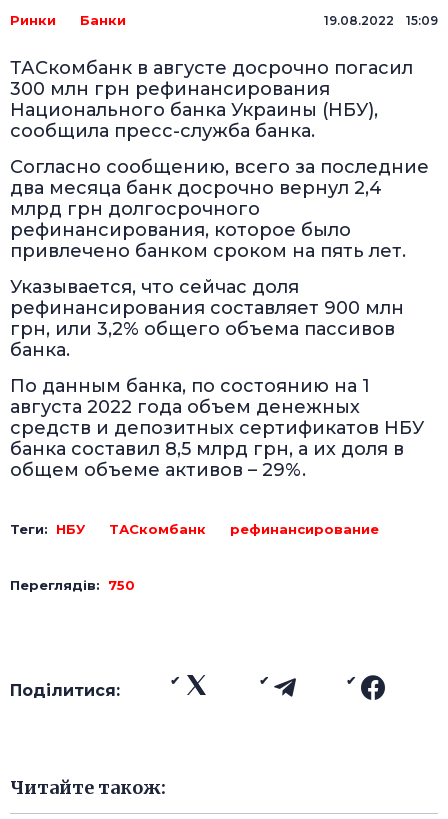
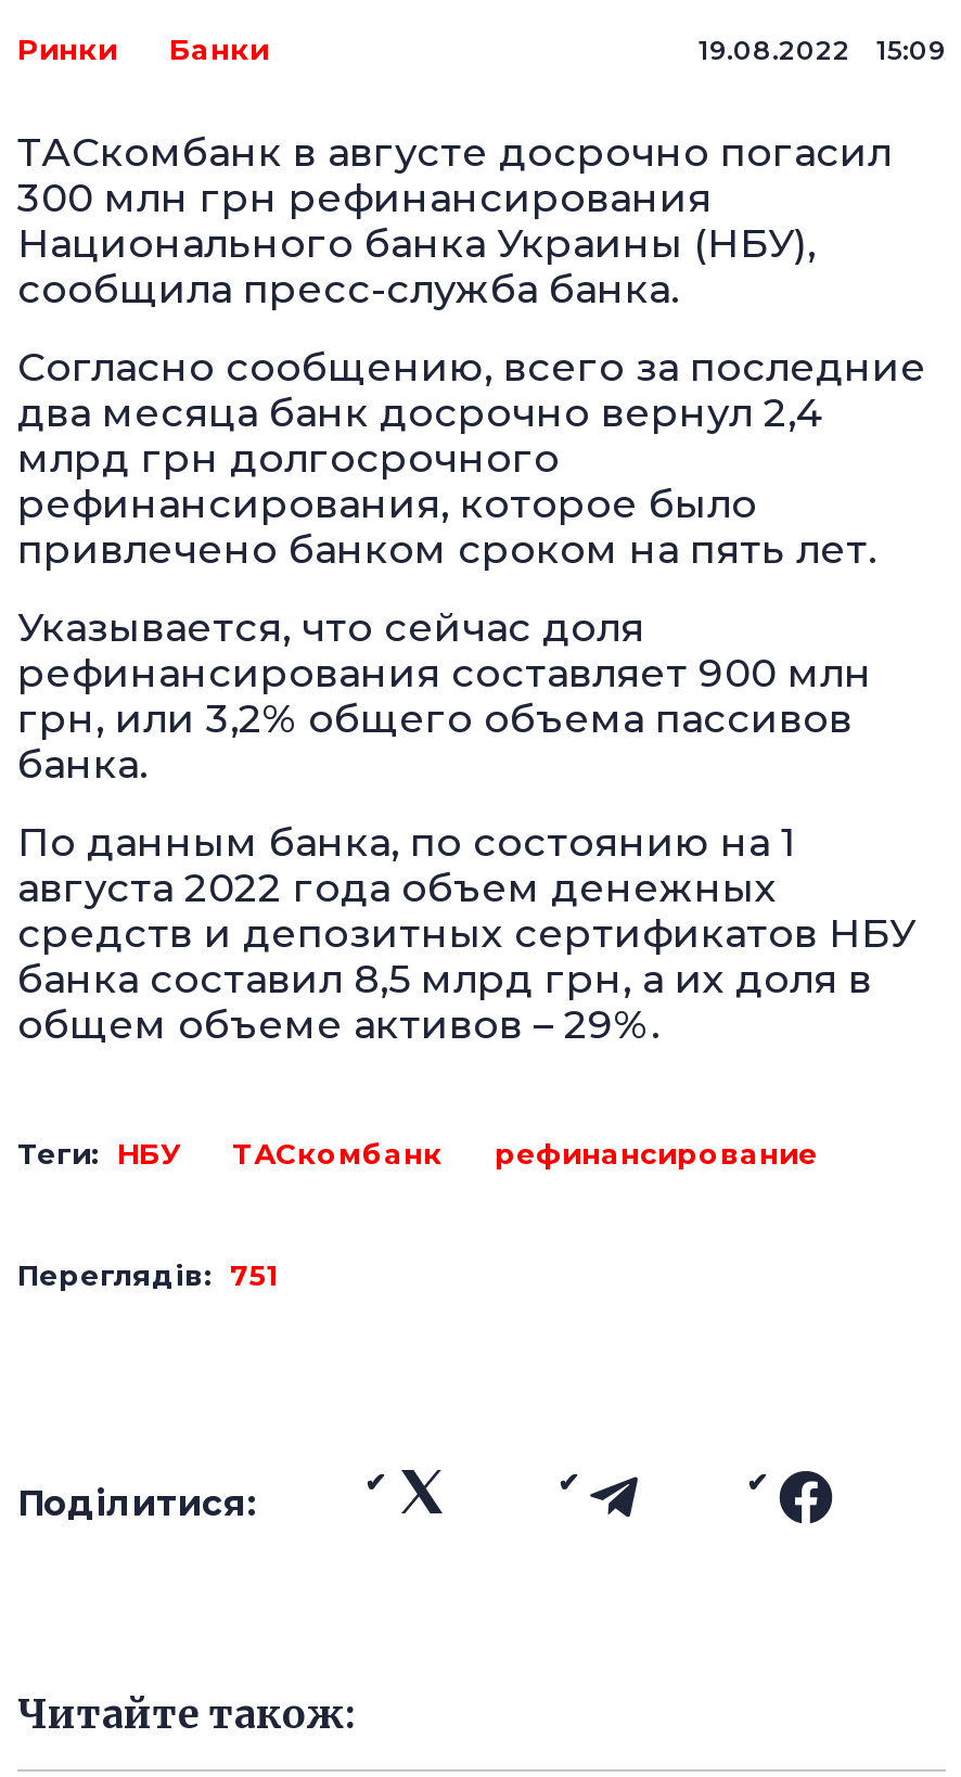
- Переглядів: 750
+ Переглядів: 751
